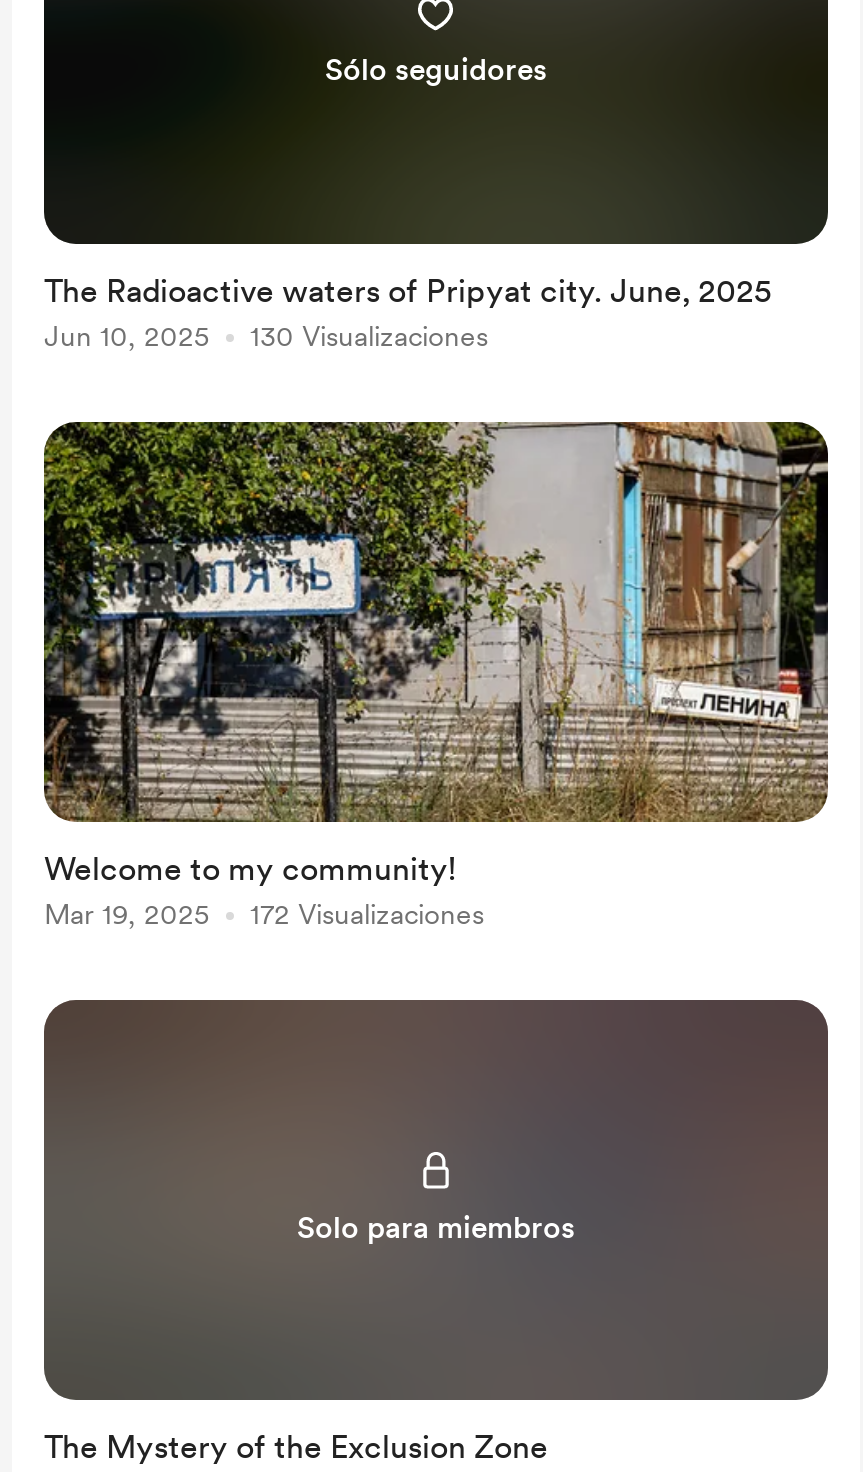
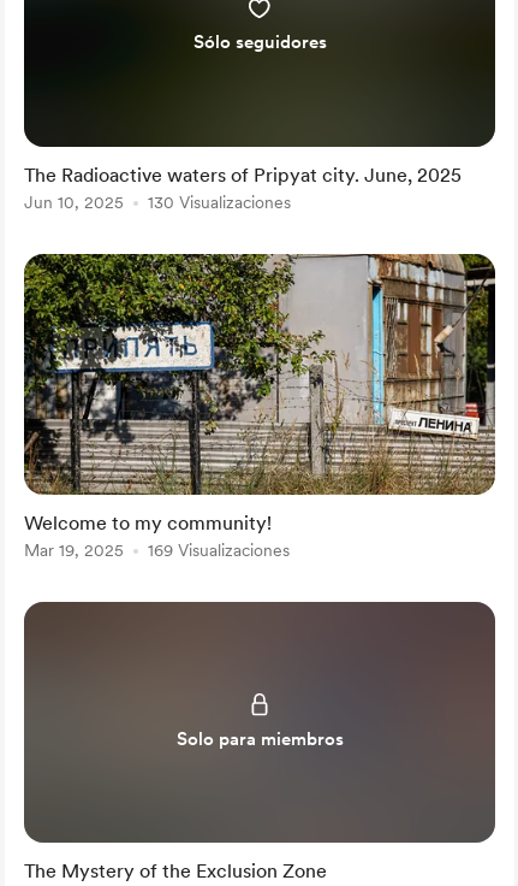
- 172 Visualizaciones
+ 169 Visualizaciones
